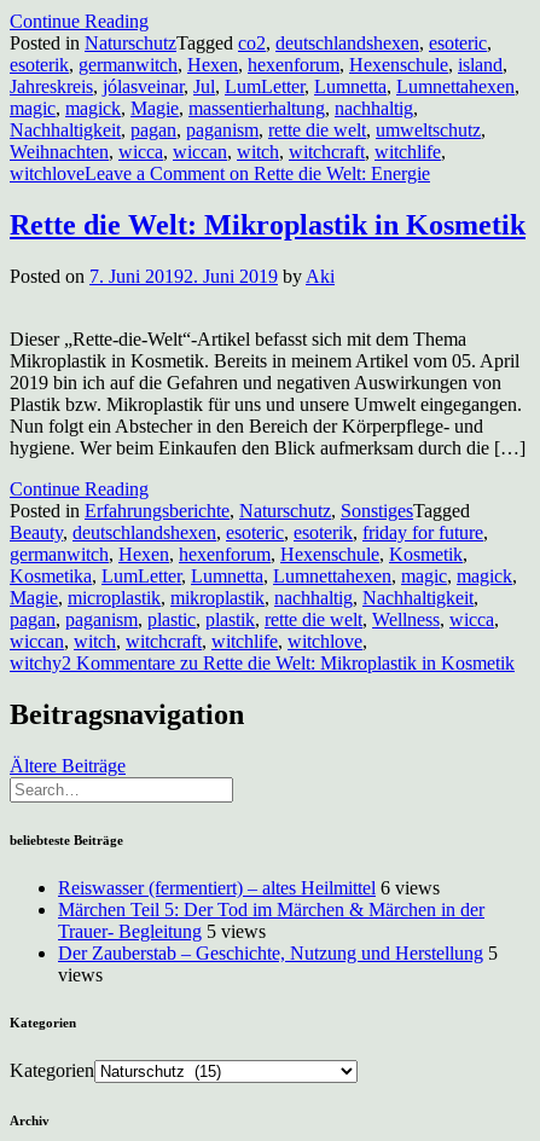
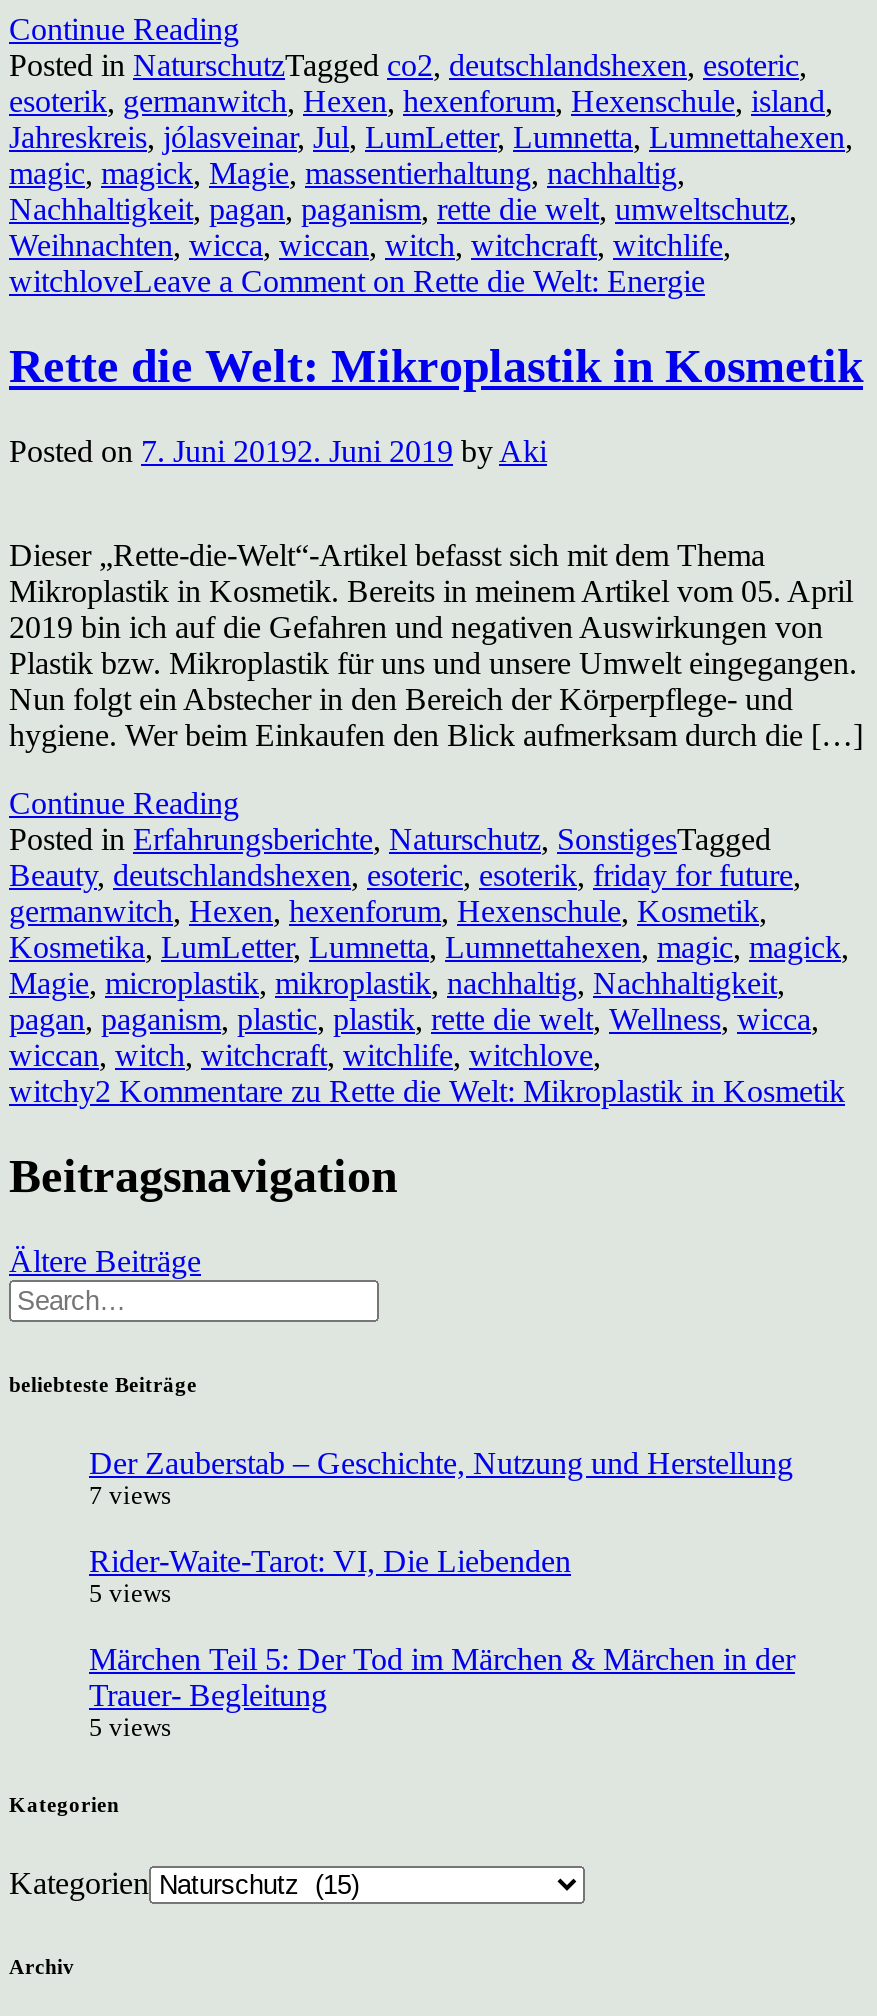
- Reiswasser (fermentiert) – altes Heilmittel 6 views
+ Der Zauberstab – Geschichte, Nutzung und Herstellung
+ 7 views
+ Rider-Waite-Tarot: VI, Die Liebenden
+ 5 views

moved down: Märchen Teil 5: Der Tod im Märchen & Märchen in der

- Trauer- Begleitung 5 views
- Der Zauberstab – Geschichte, Nutzung und Herstellung 5
- views
+ Trauer- Begleitung
+ 5 views
